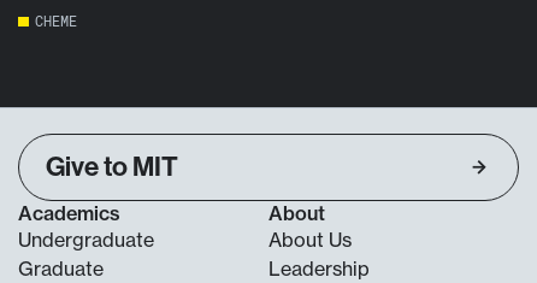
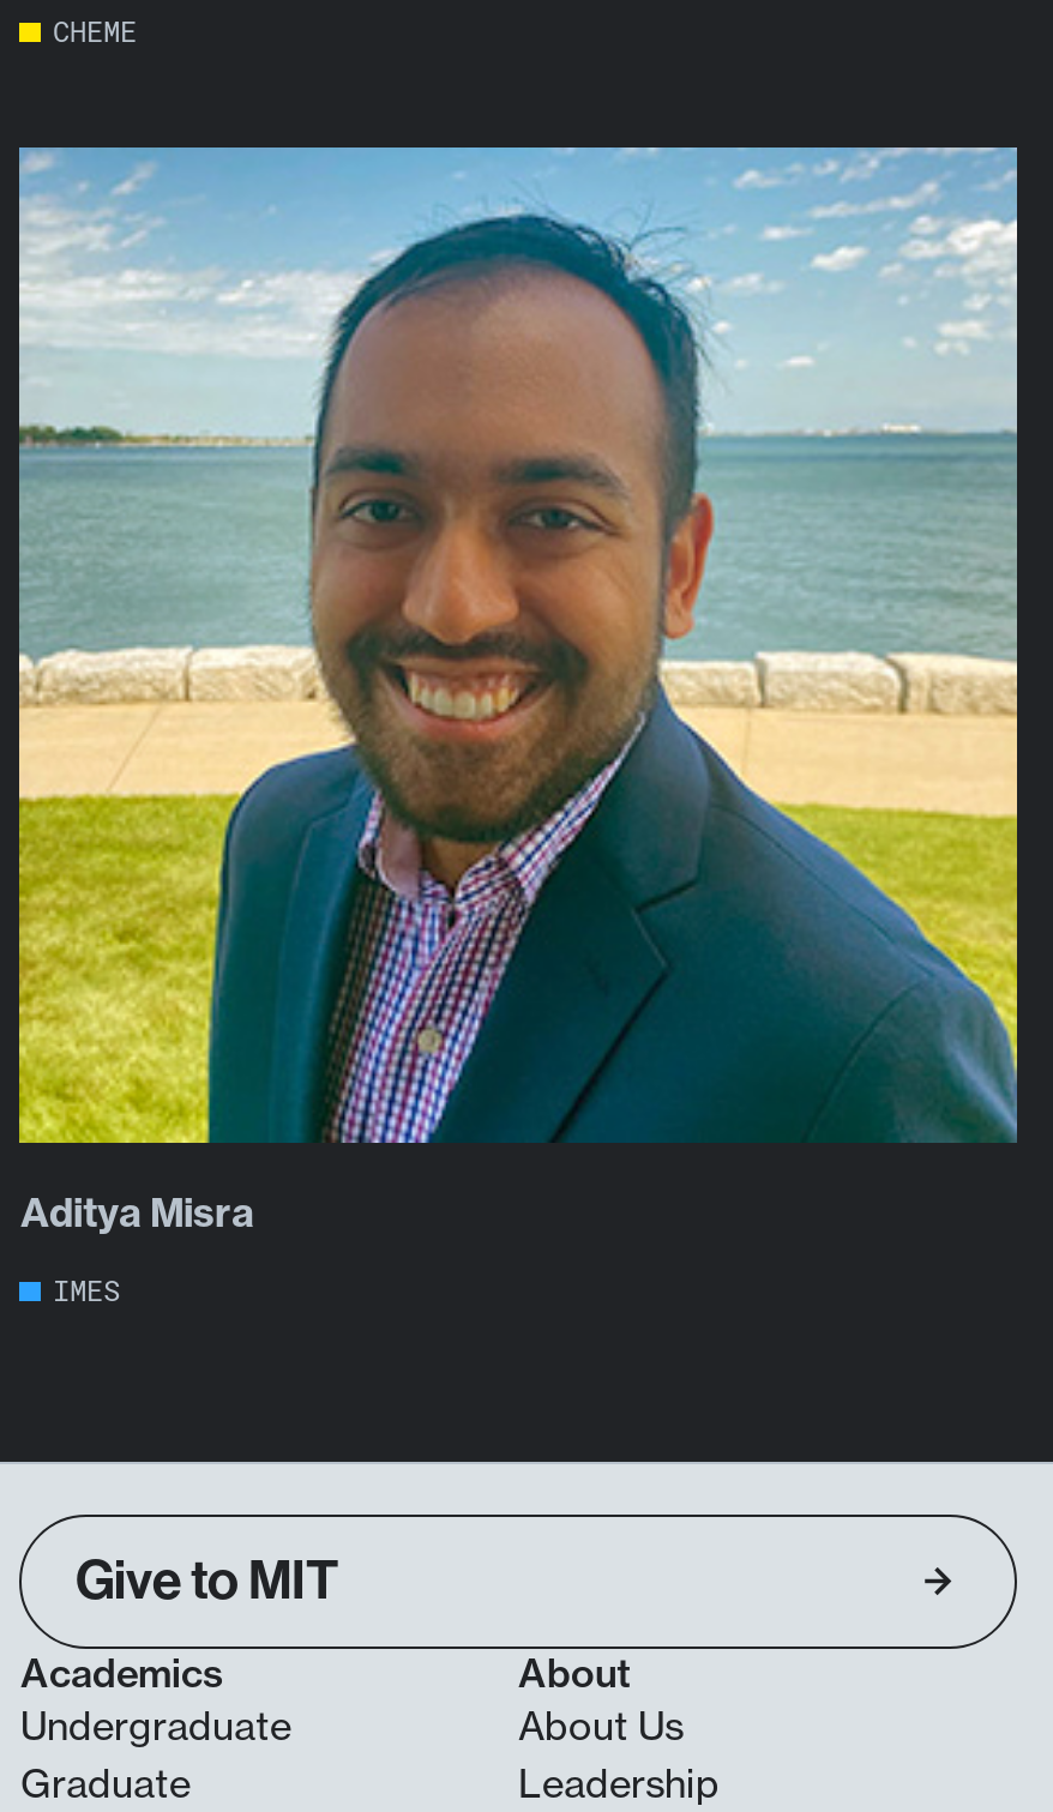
+ [image]
+ Aditya Misra
+ IMES
